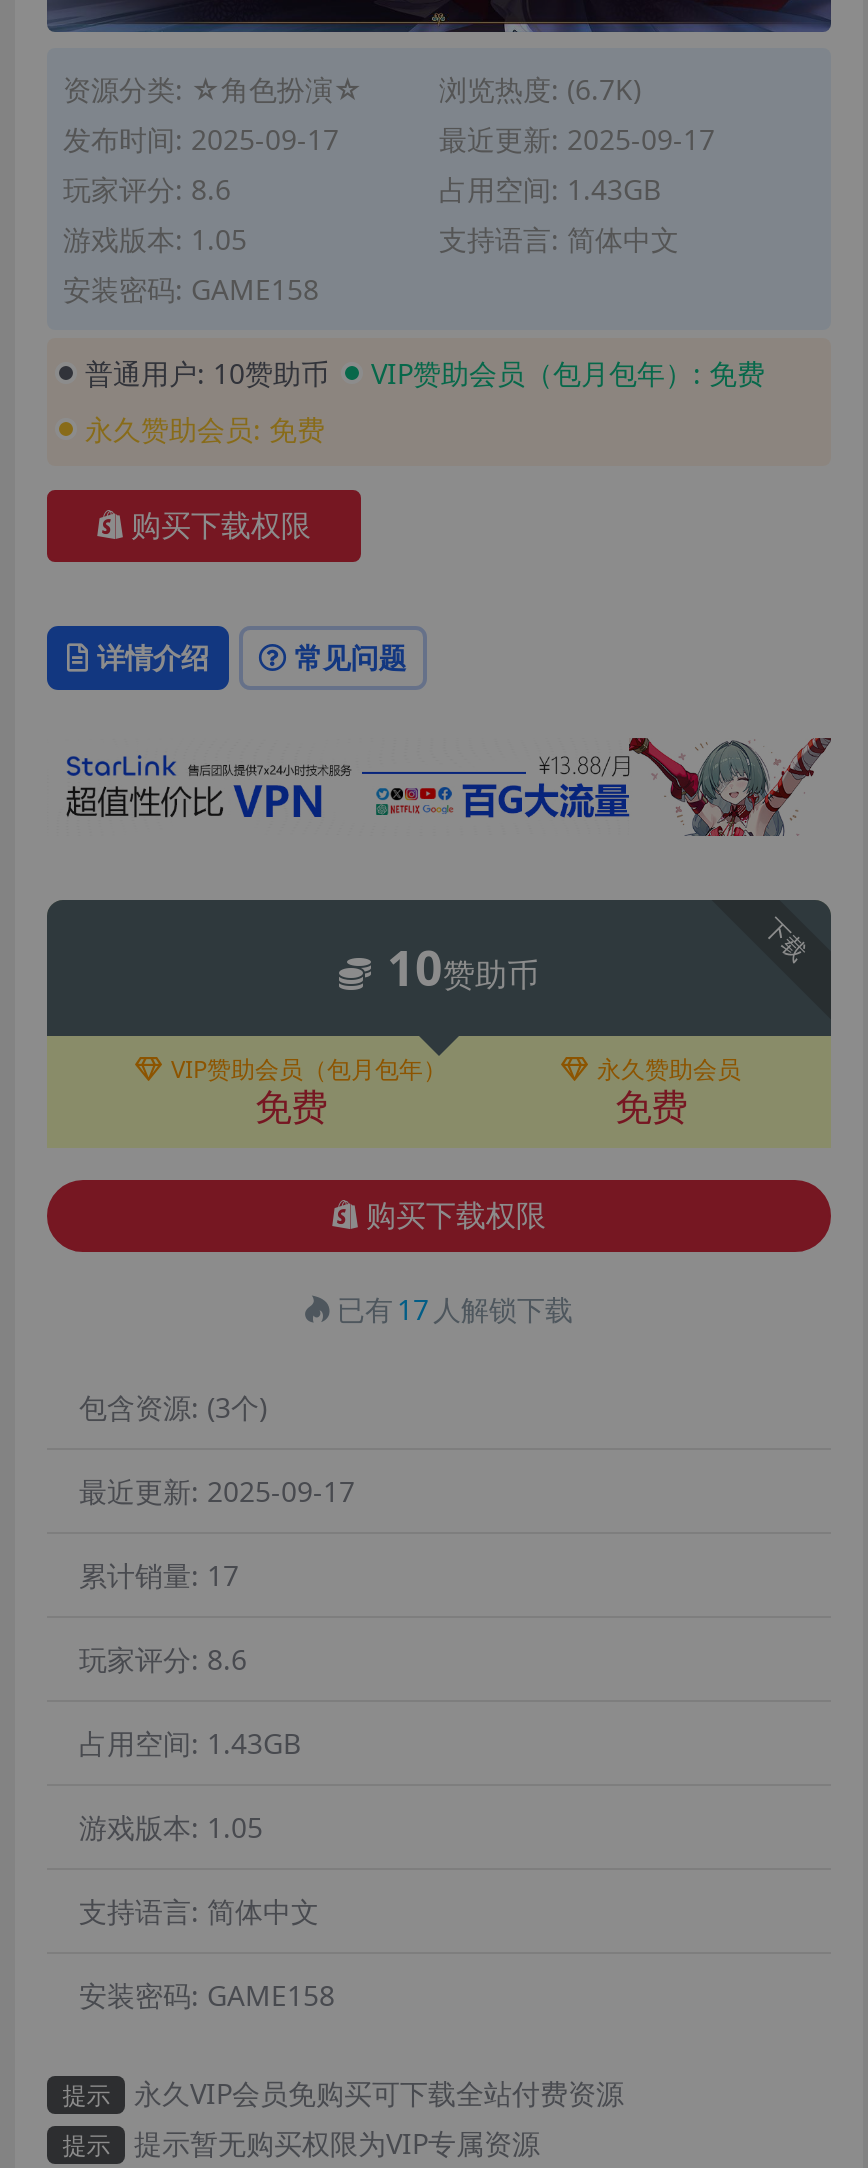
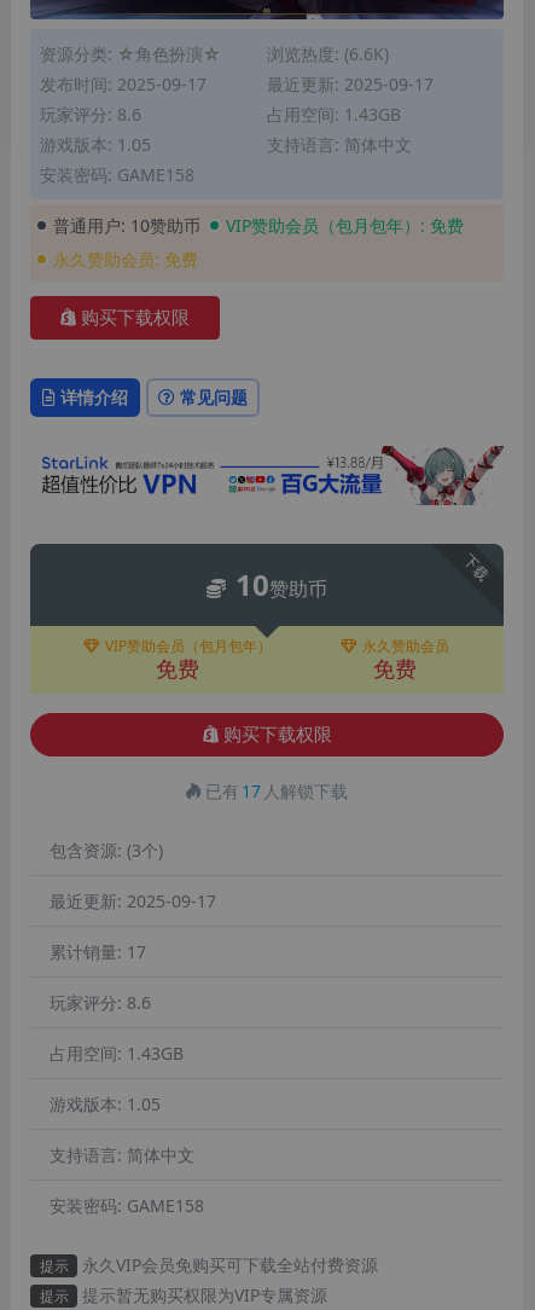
- 浏览热度: (6.7K)
+ 浏览热度: (6.6K)
